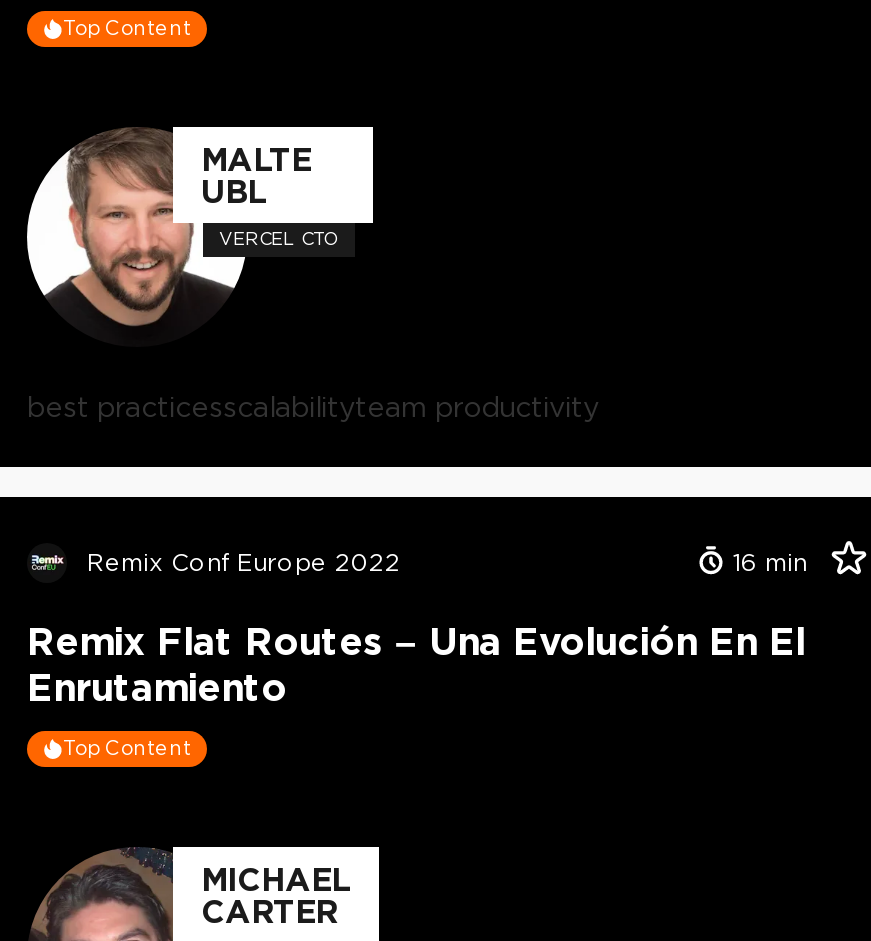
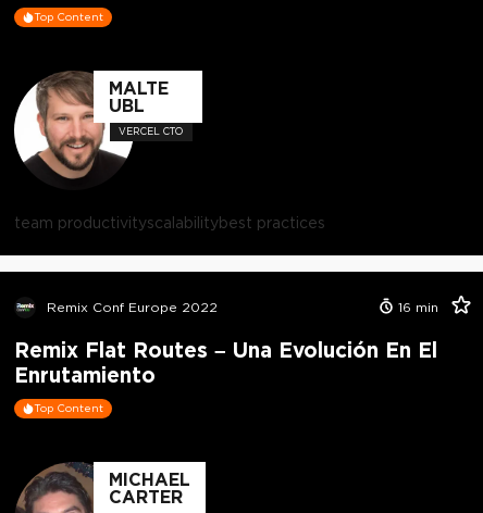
- best practicesscalabilityteam productivity
+ team productivityscalabilitybest practices
